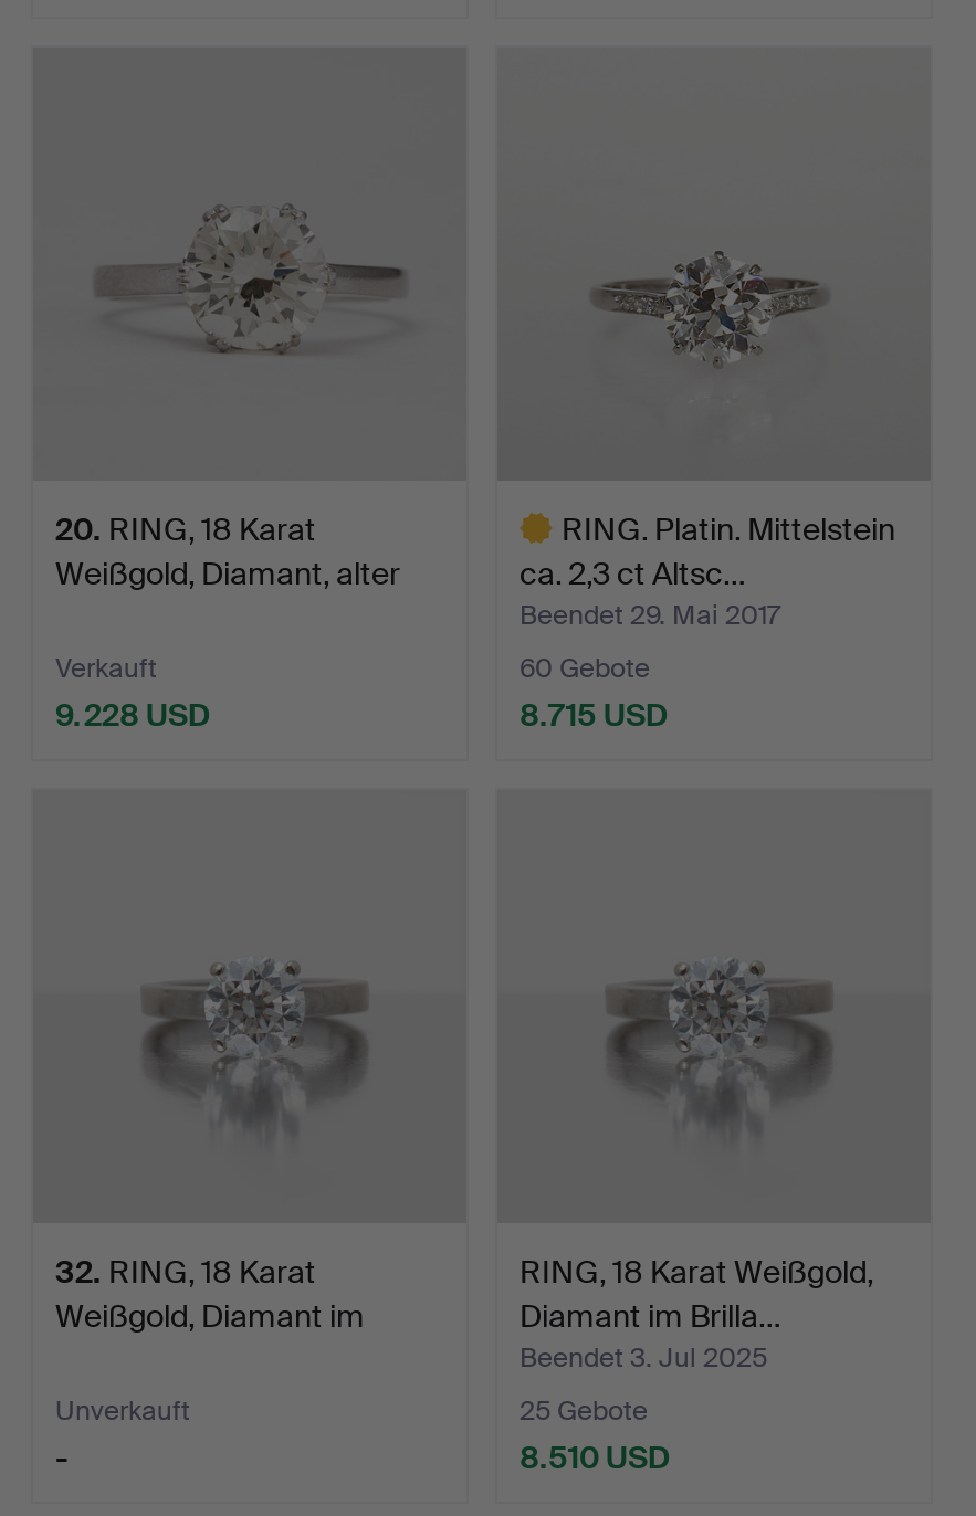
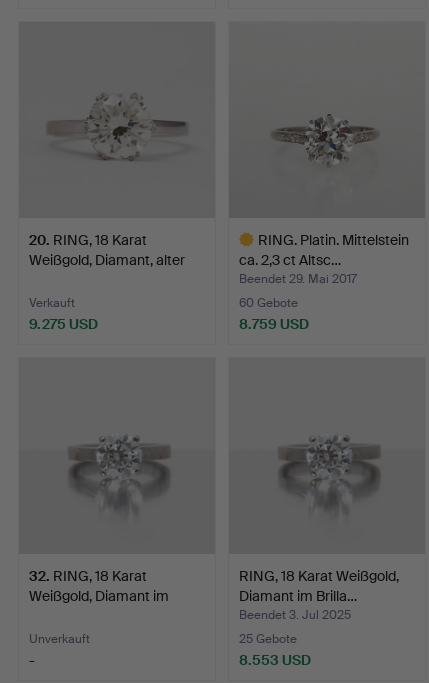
- 9.228 USD
+ 9.275 USD

- 8.715 USD
+ 8.759 USD

- 8.510 USD
+ 8.553 USD
